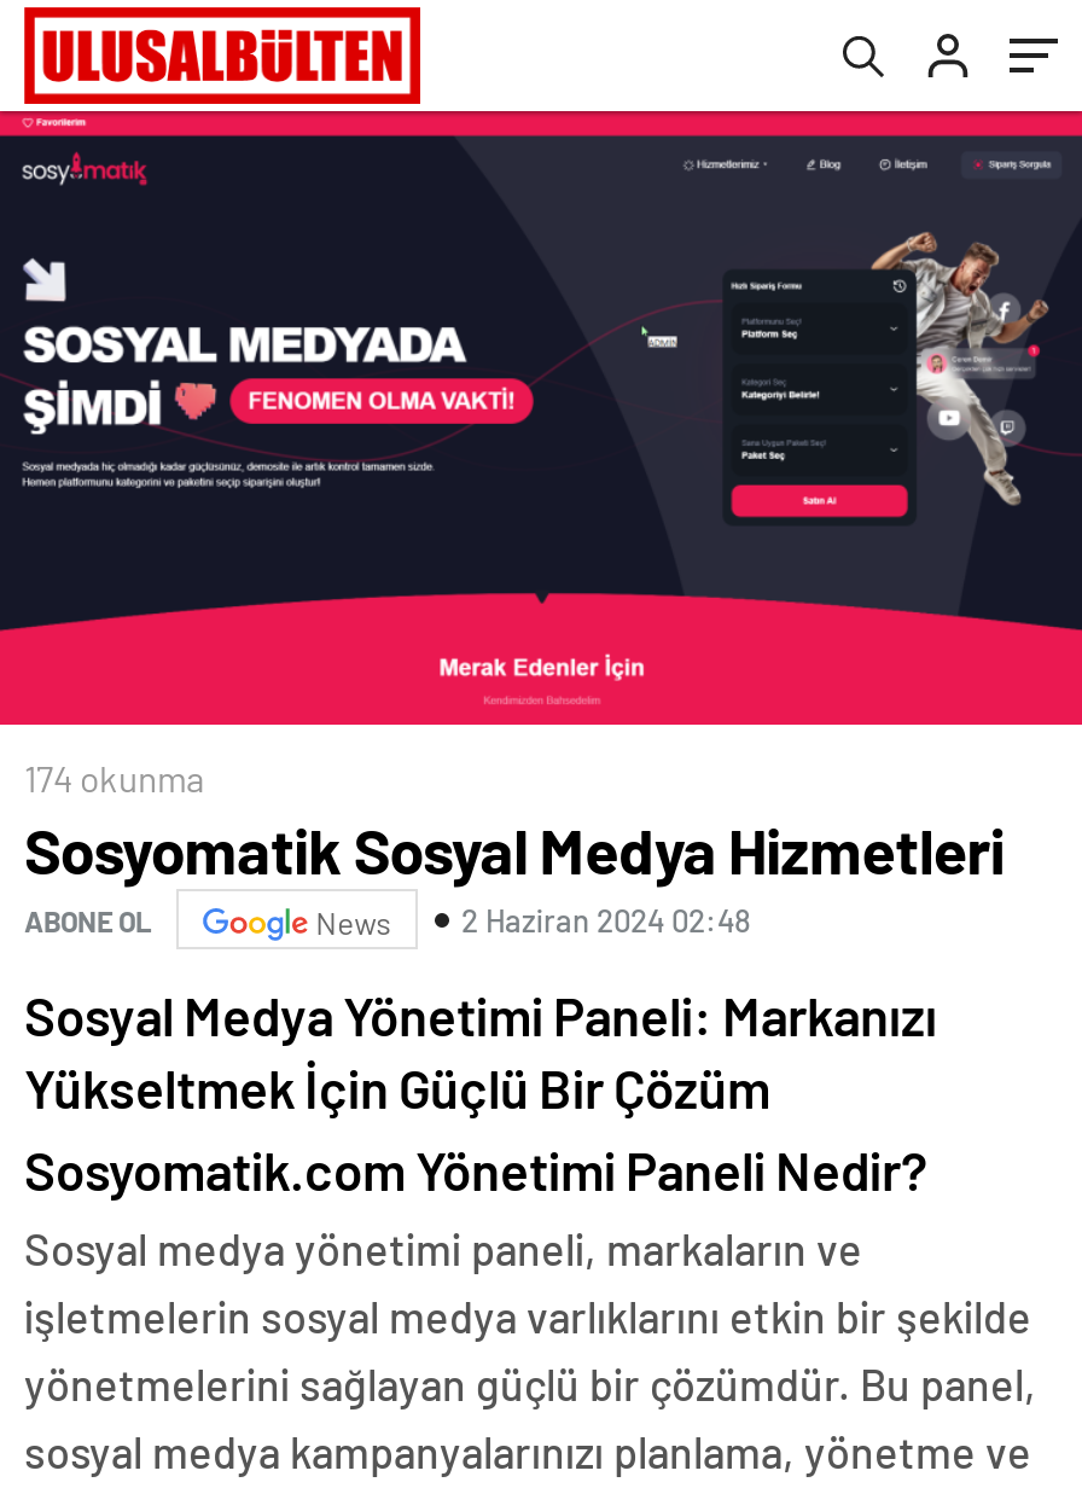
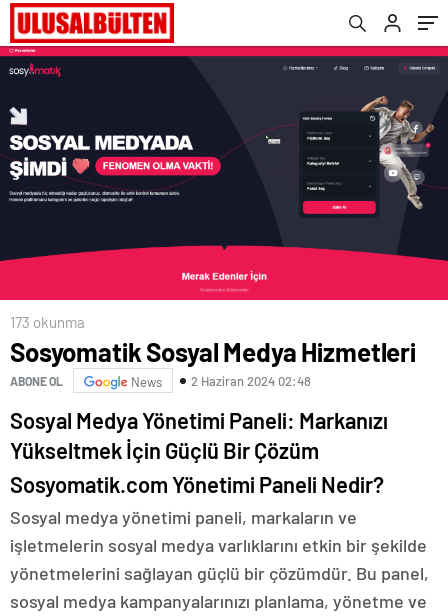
- 174 okunma
+ 173 okunma
